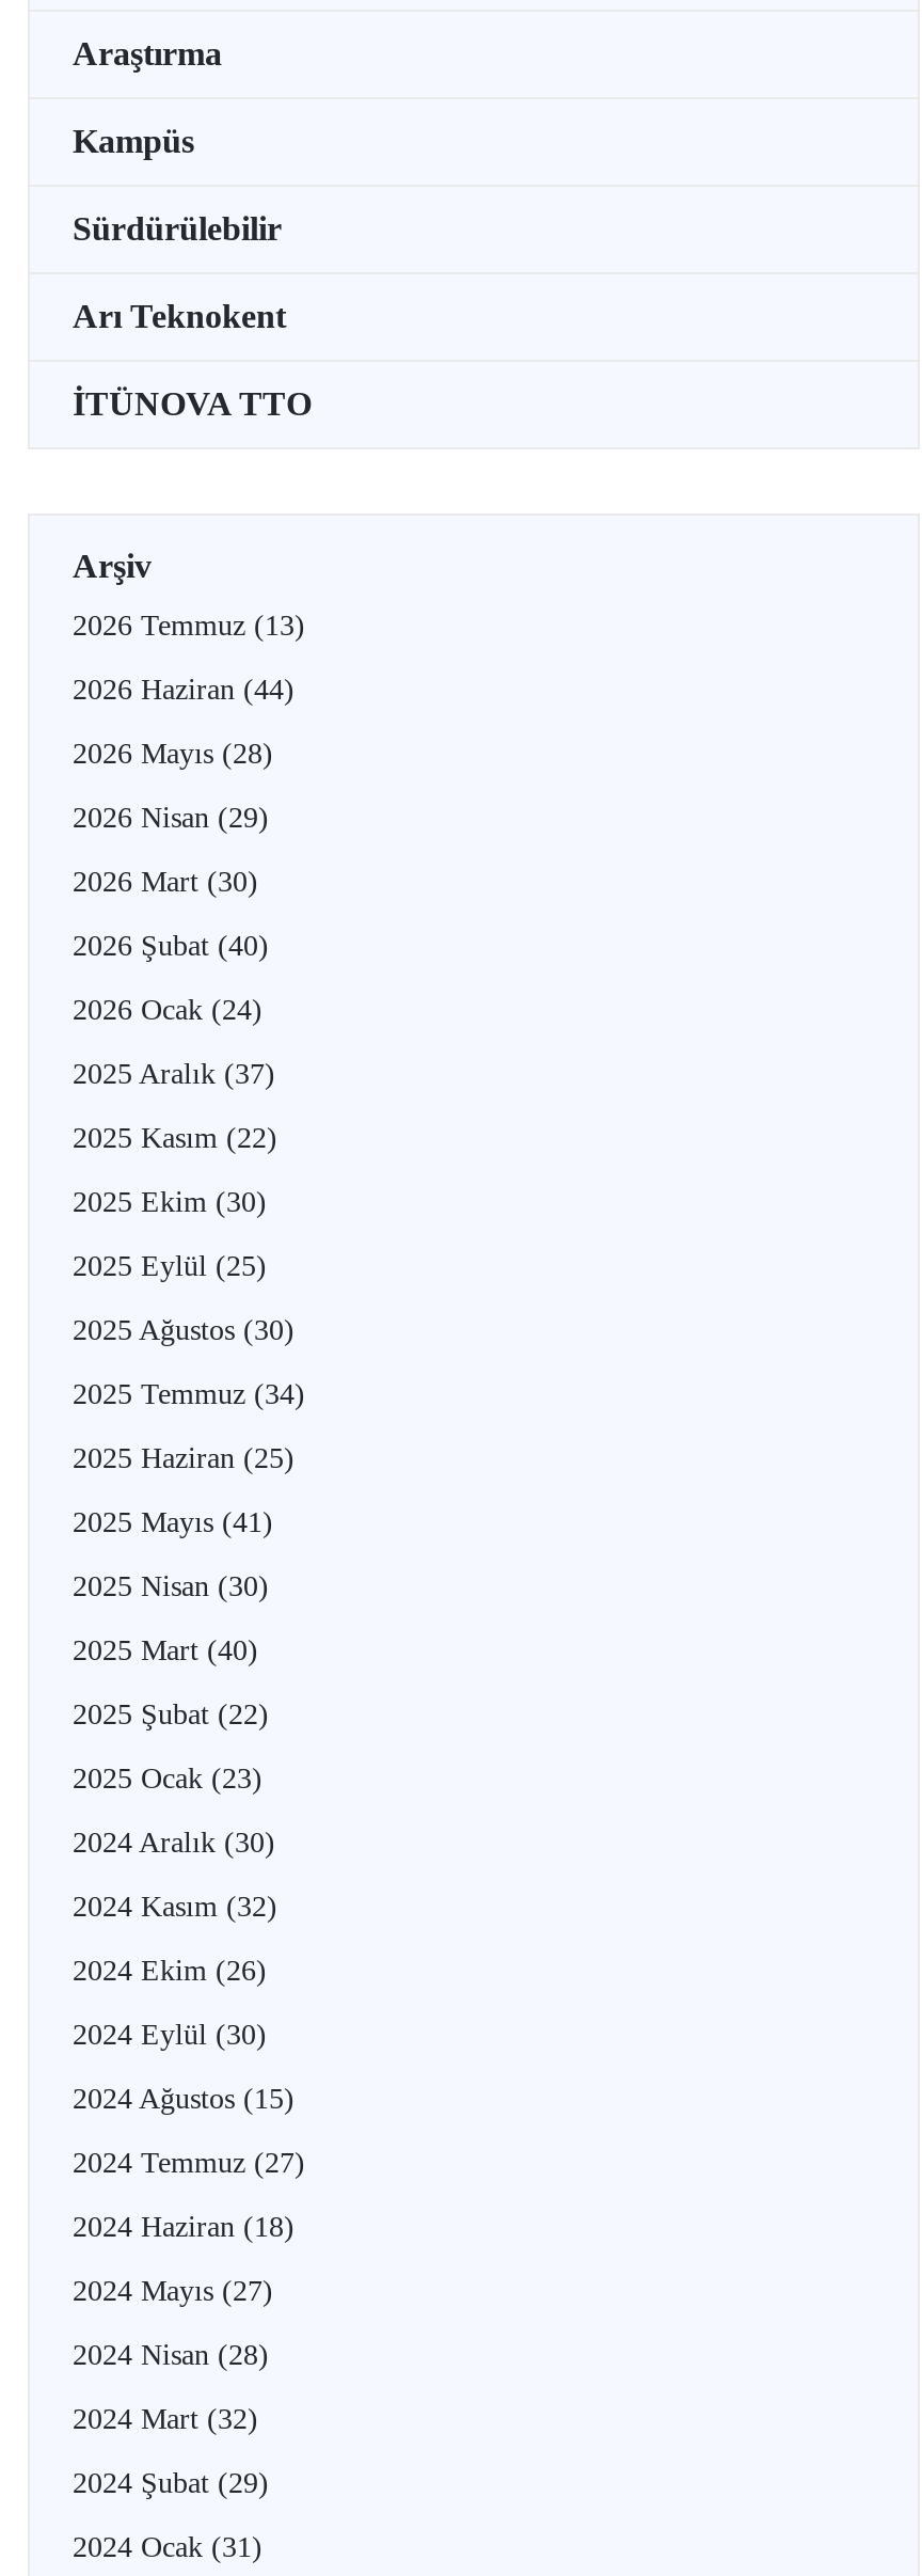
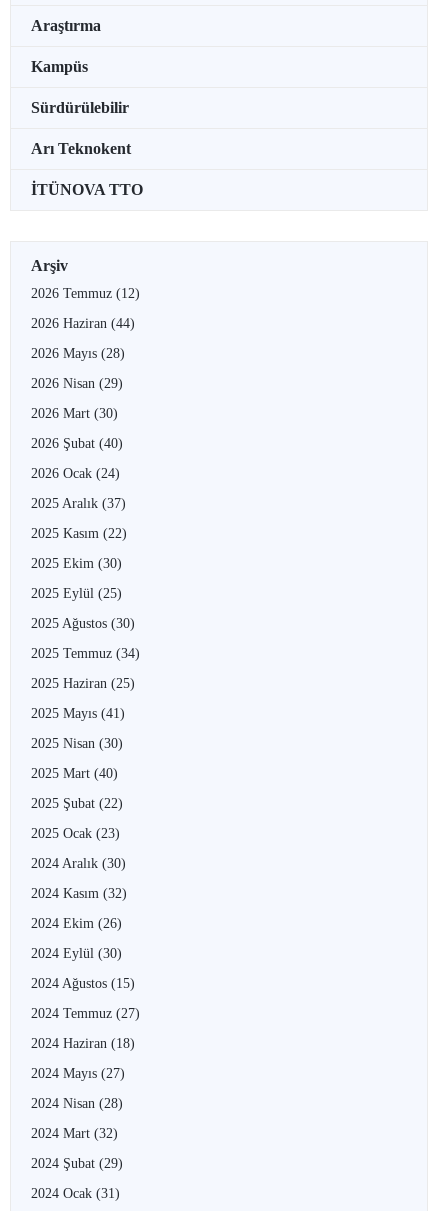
- 2026 Temmuz (13)
+ 2026 Temmuz (12)
